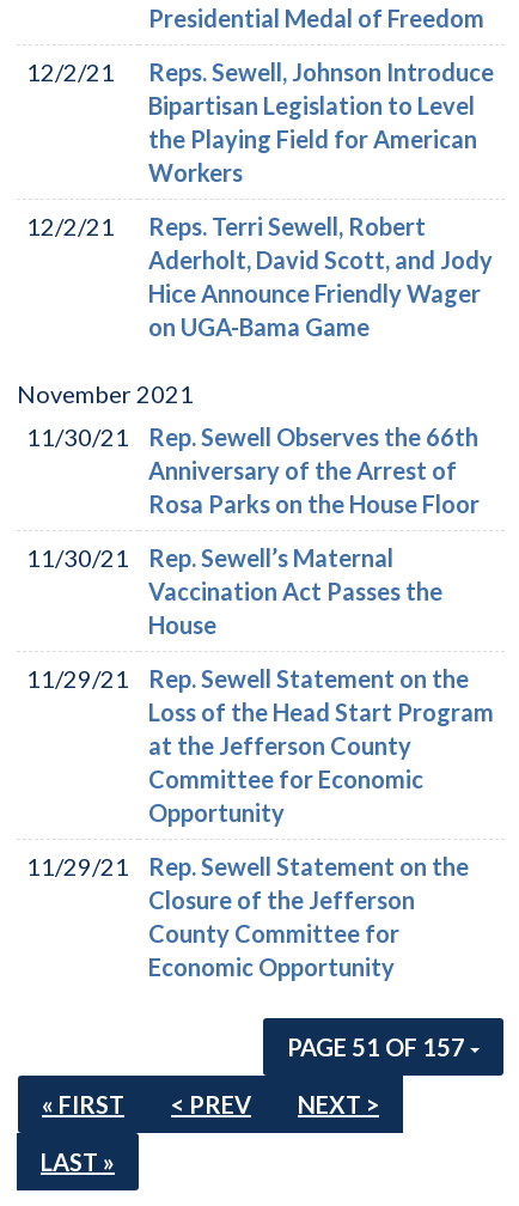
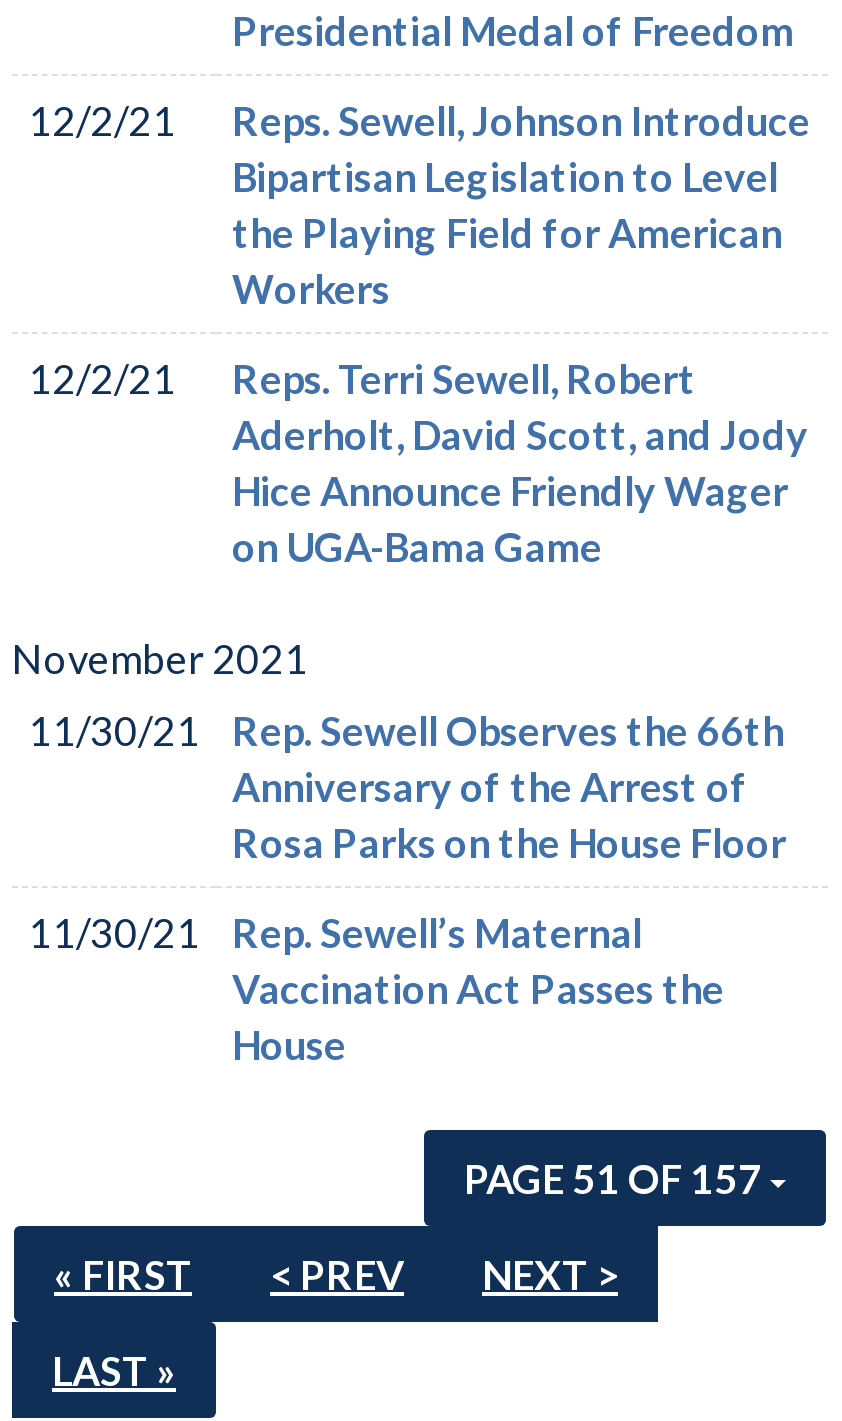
- 11/29/21
- Rep. Sewell Statement on the
- Loss of the Head Start Program
- at the Jefferson County
- Committee for Economic
- Opportunity
- 11/29/21
- Rep. Sewell Statement on the
- Closure of the Jefferson
- County Committee for
- Economic Opportunity
